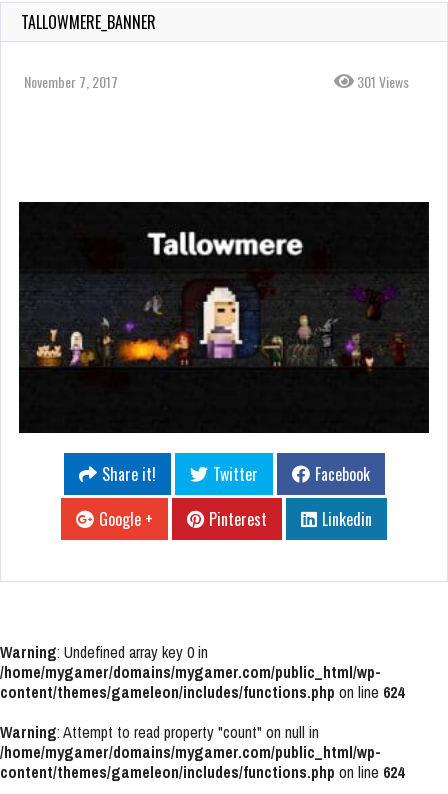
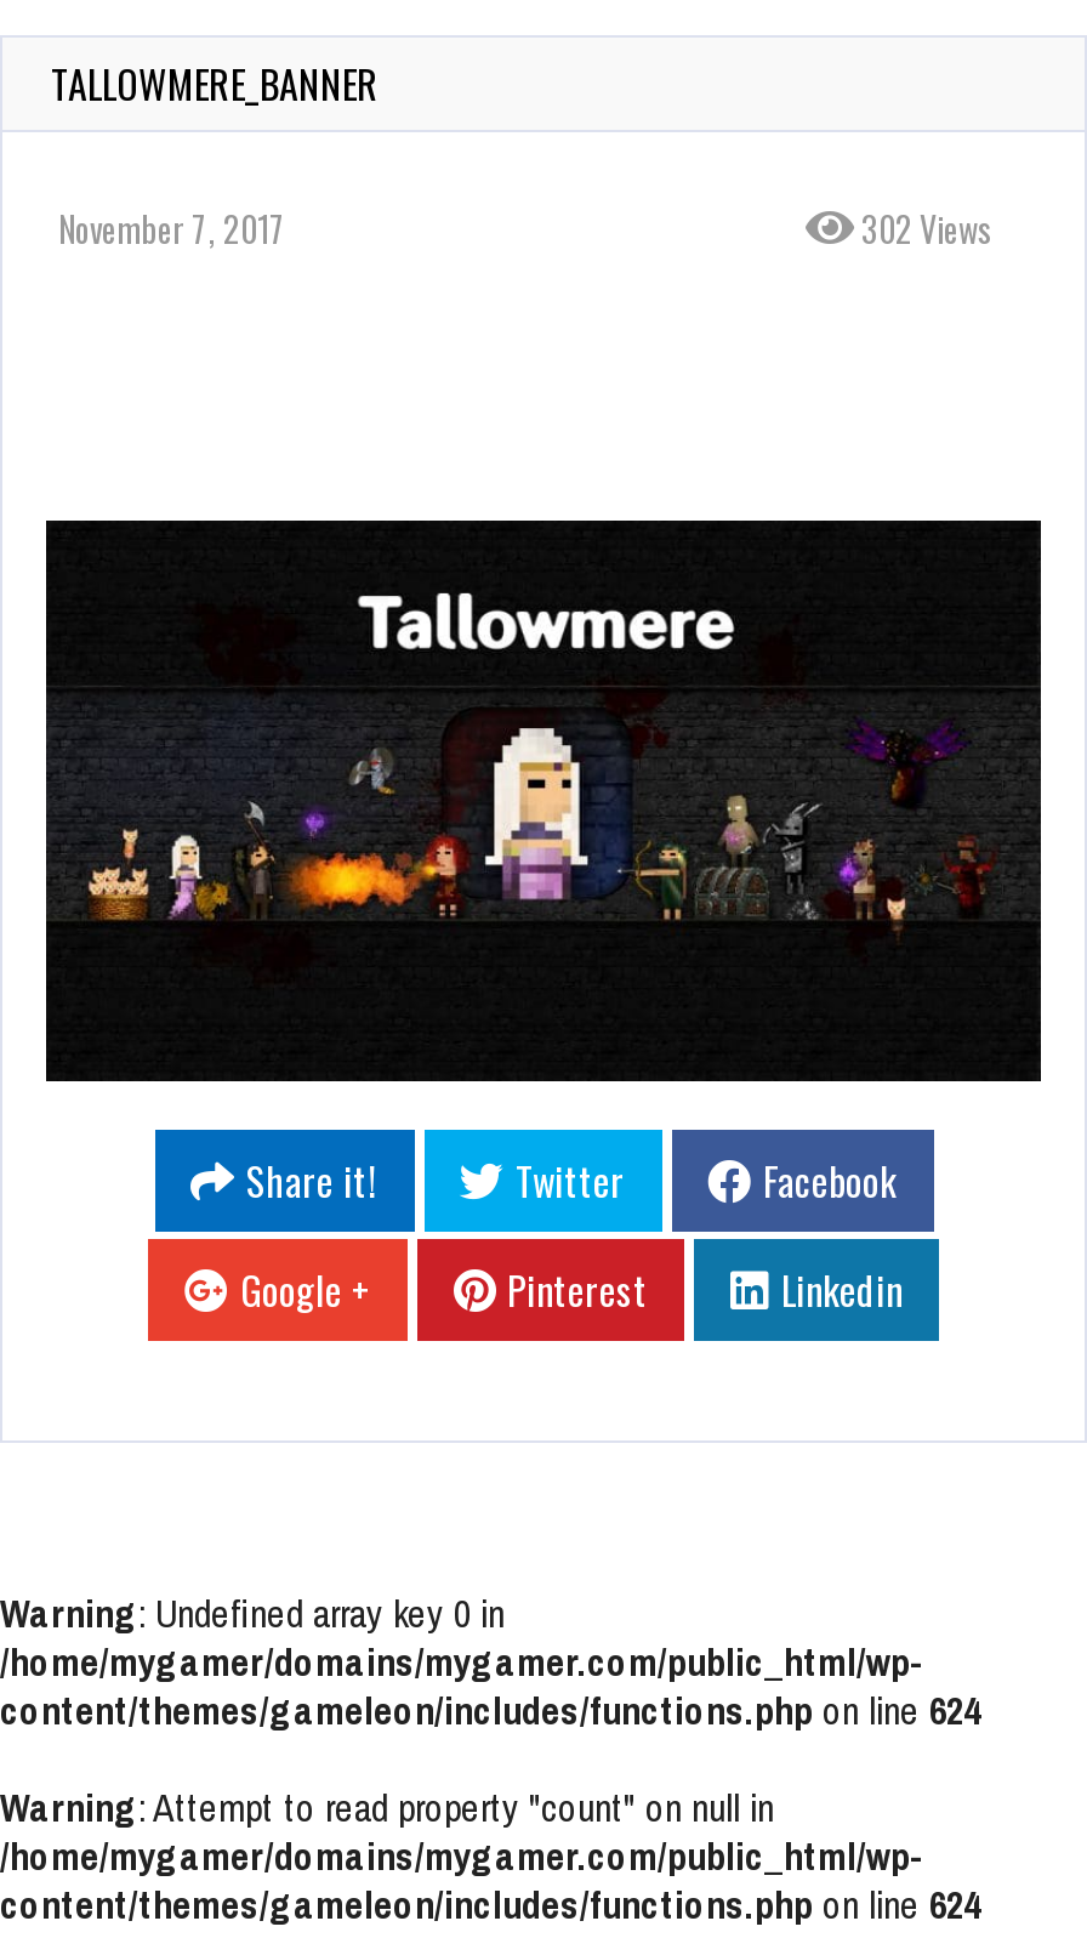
- 301 Views
+ 302 Views
